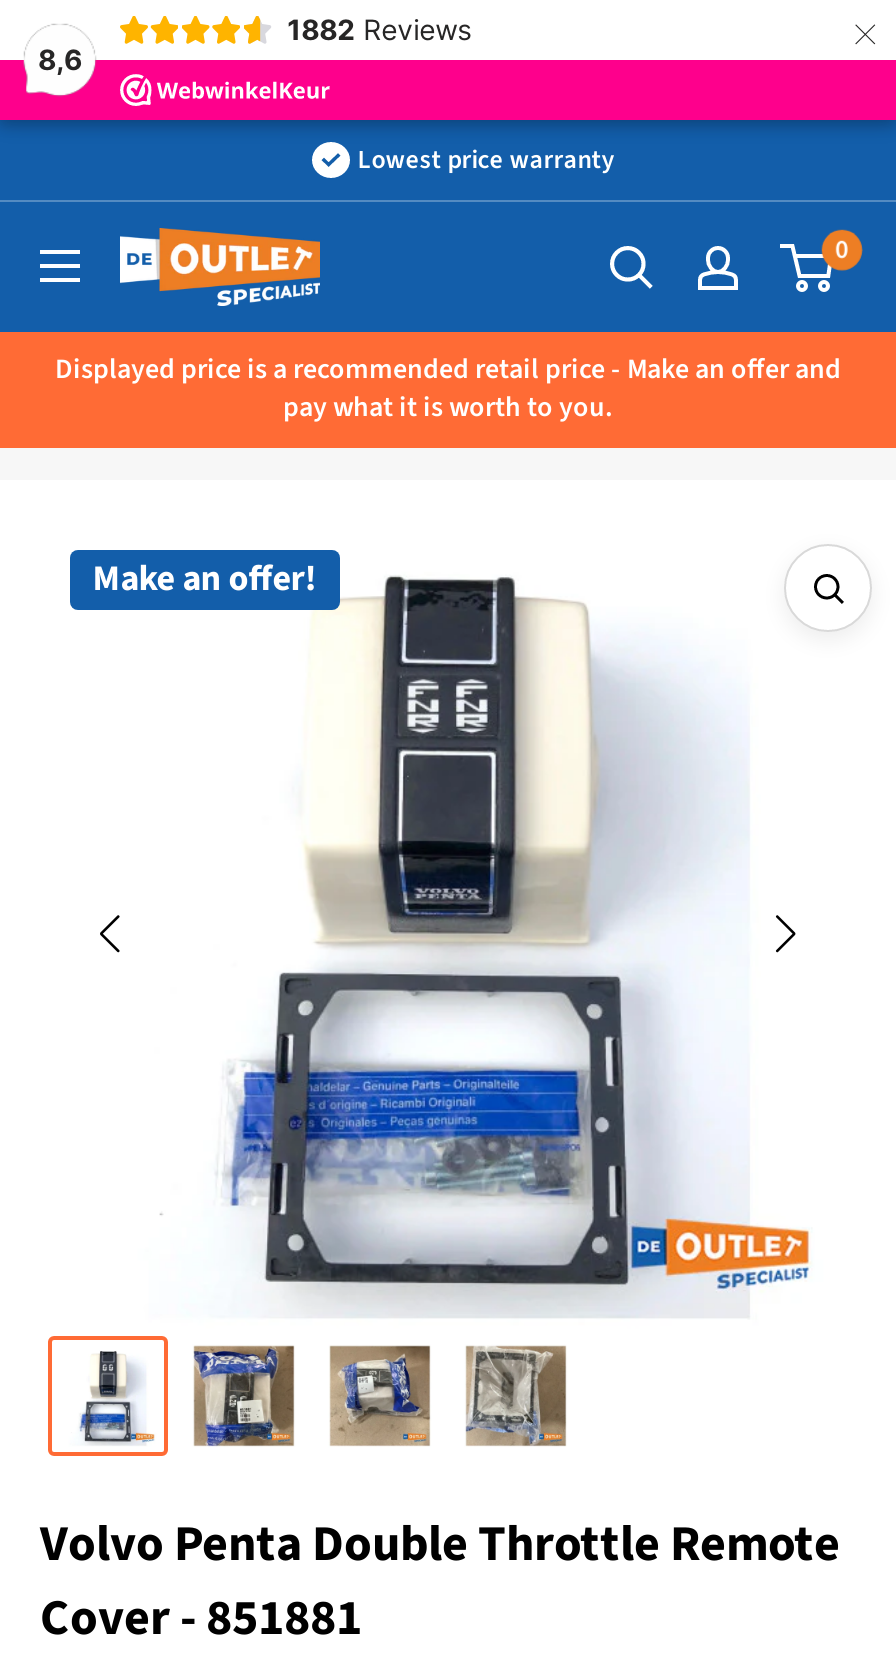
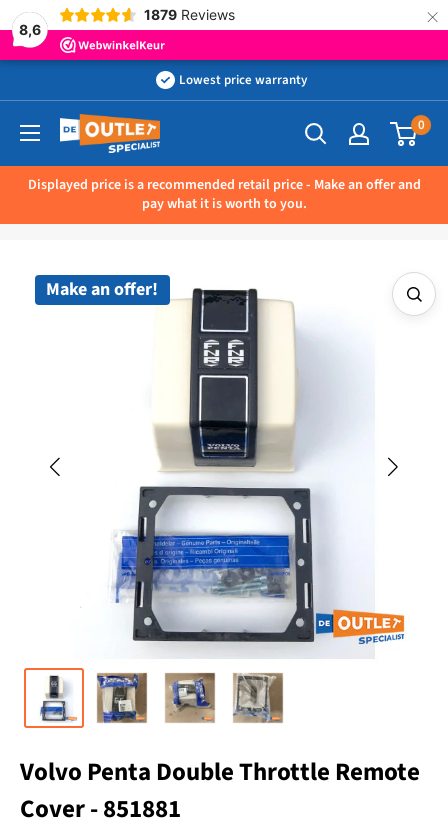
- 1882 Reviews
+ 1879 Reviews
